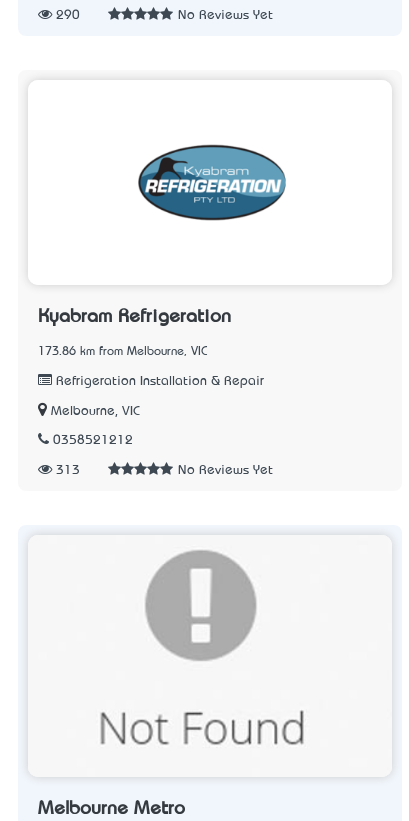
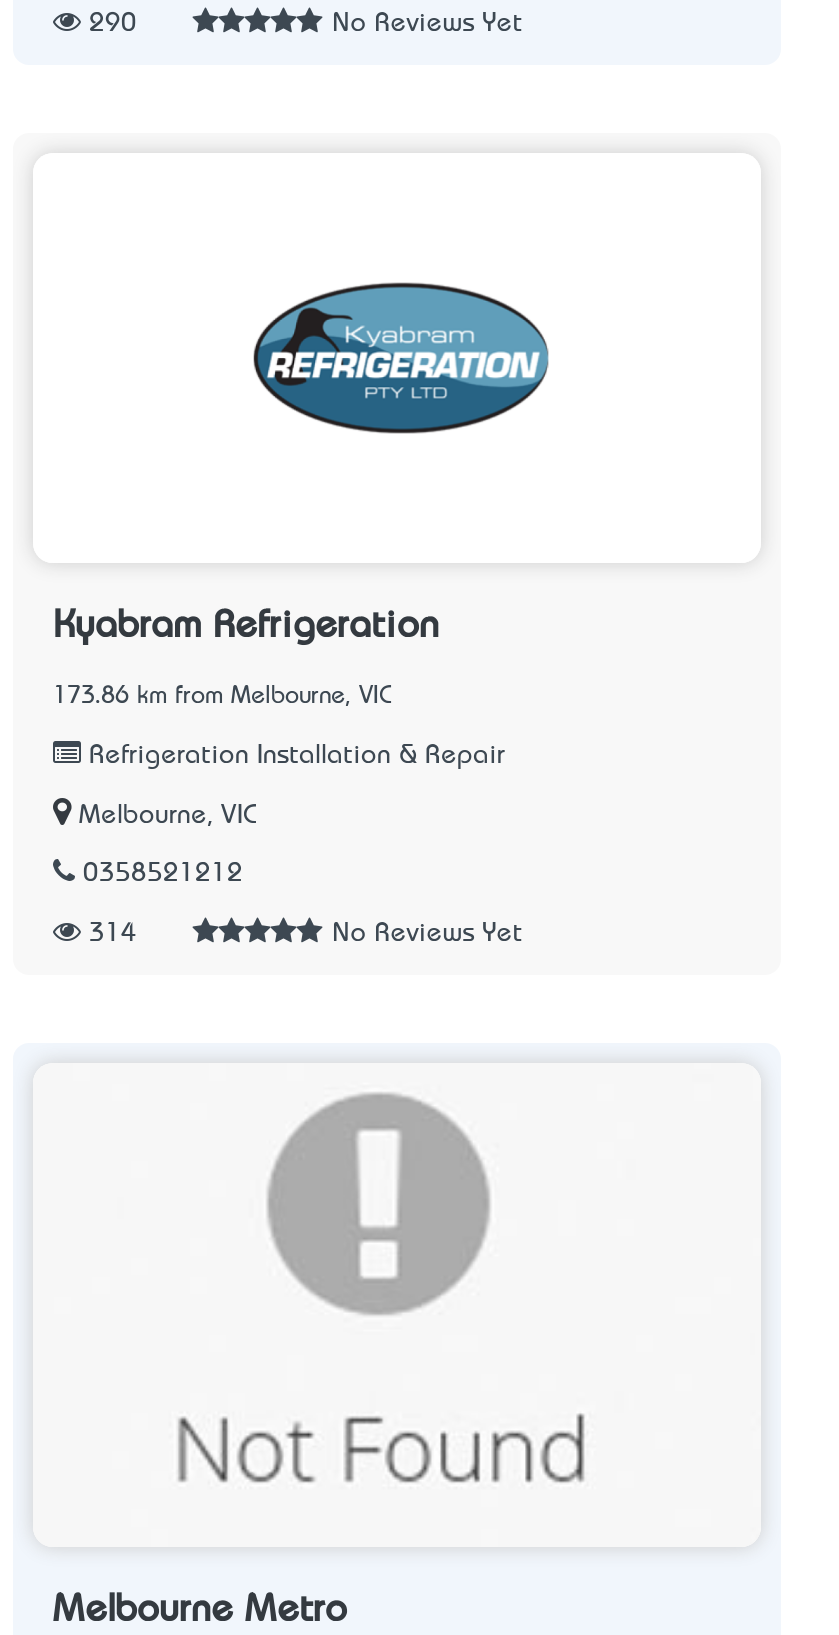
- 313
+ 314
